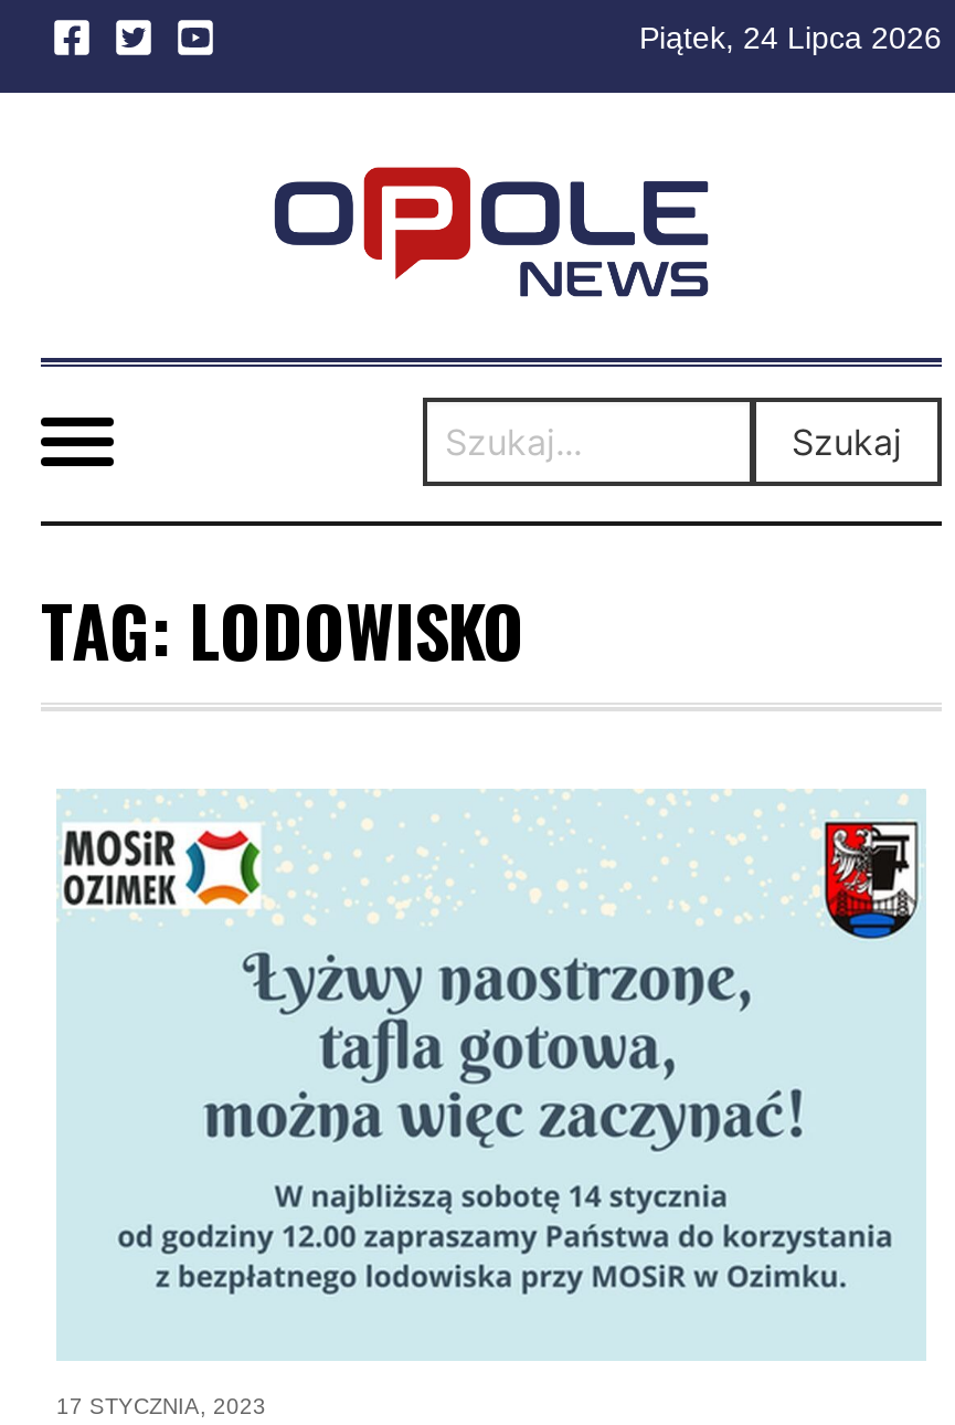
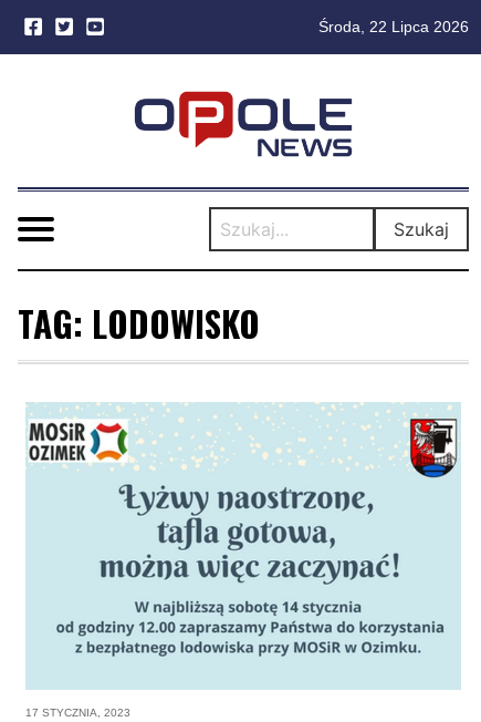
- Piątek, 24 Lipca 2026
+ Środa, 22 Lipca 2026
